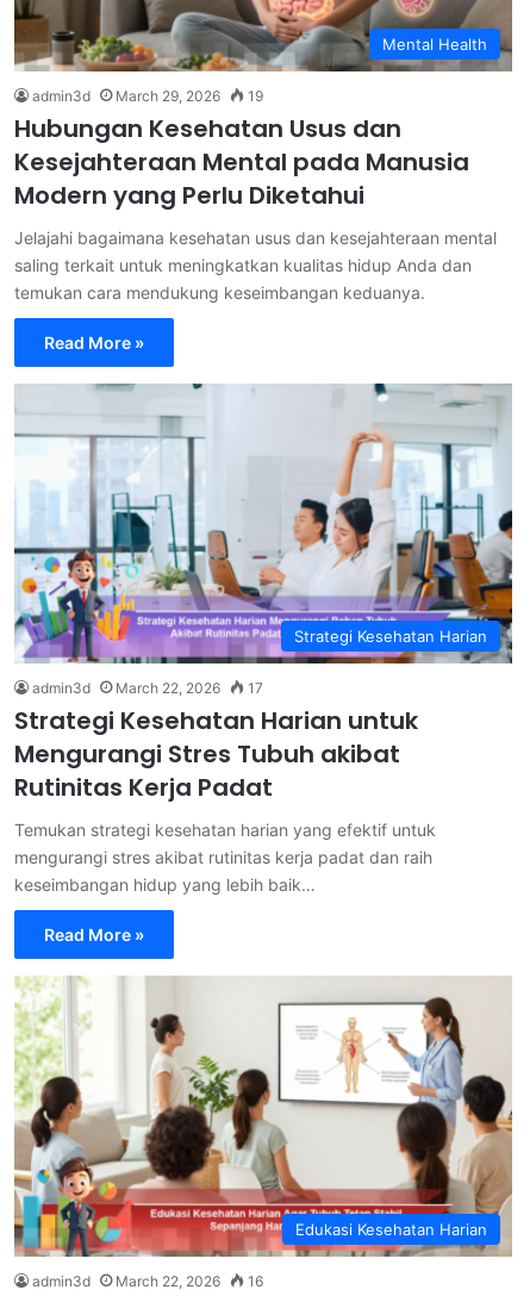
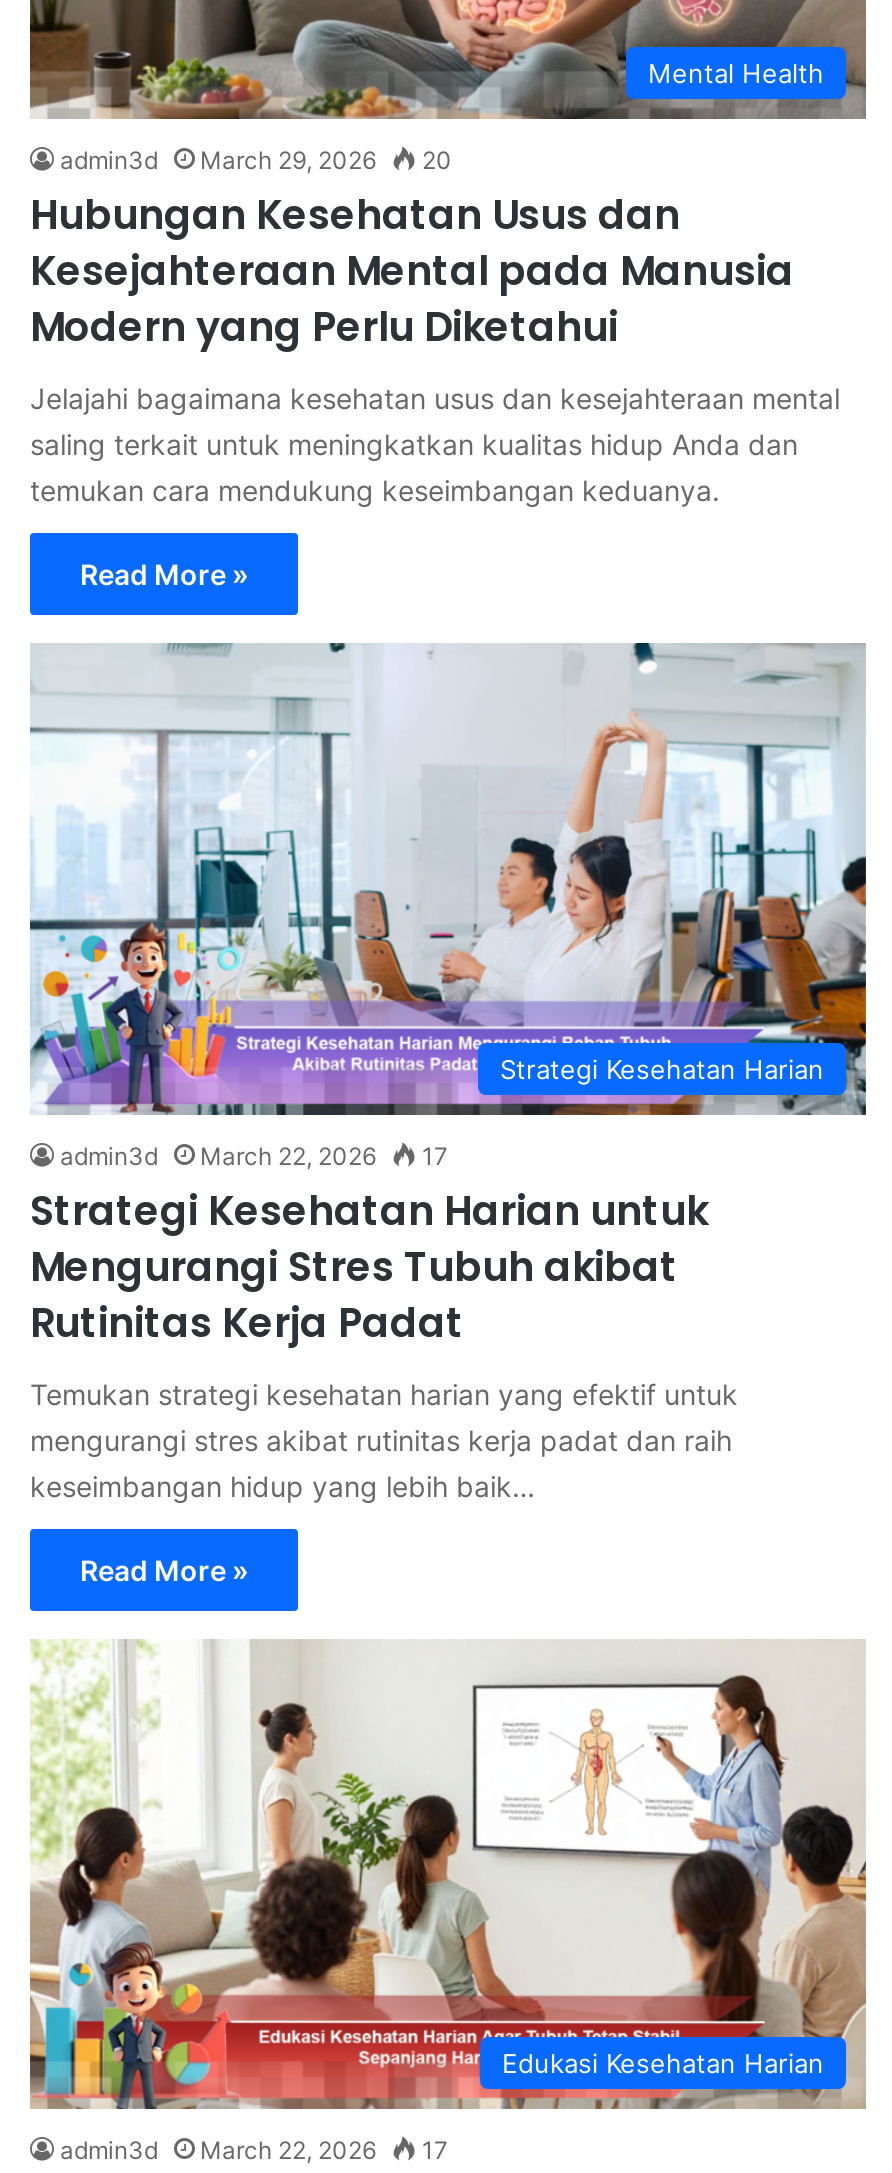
- admin3d March 29, 2026 19
+ admin3d March 29, 2026 20

- admin3d March 22, 2026 16
+ admin3d March 22, 2026 17
